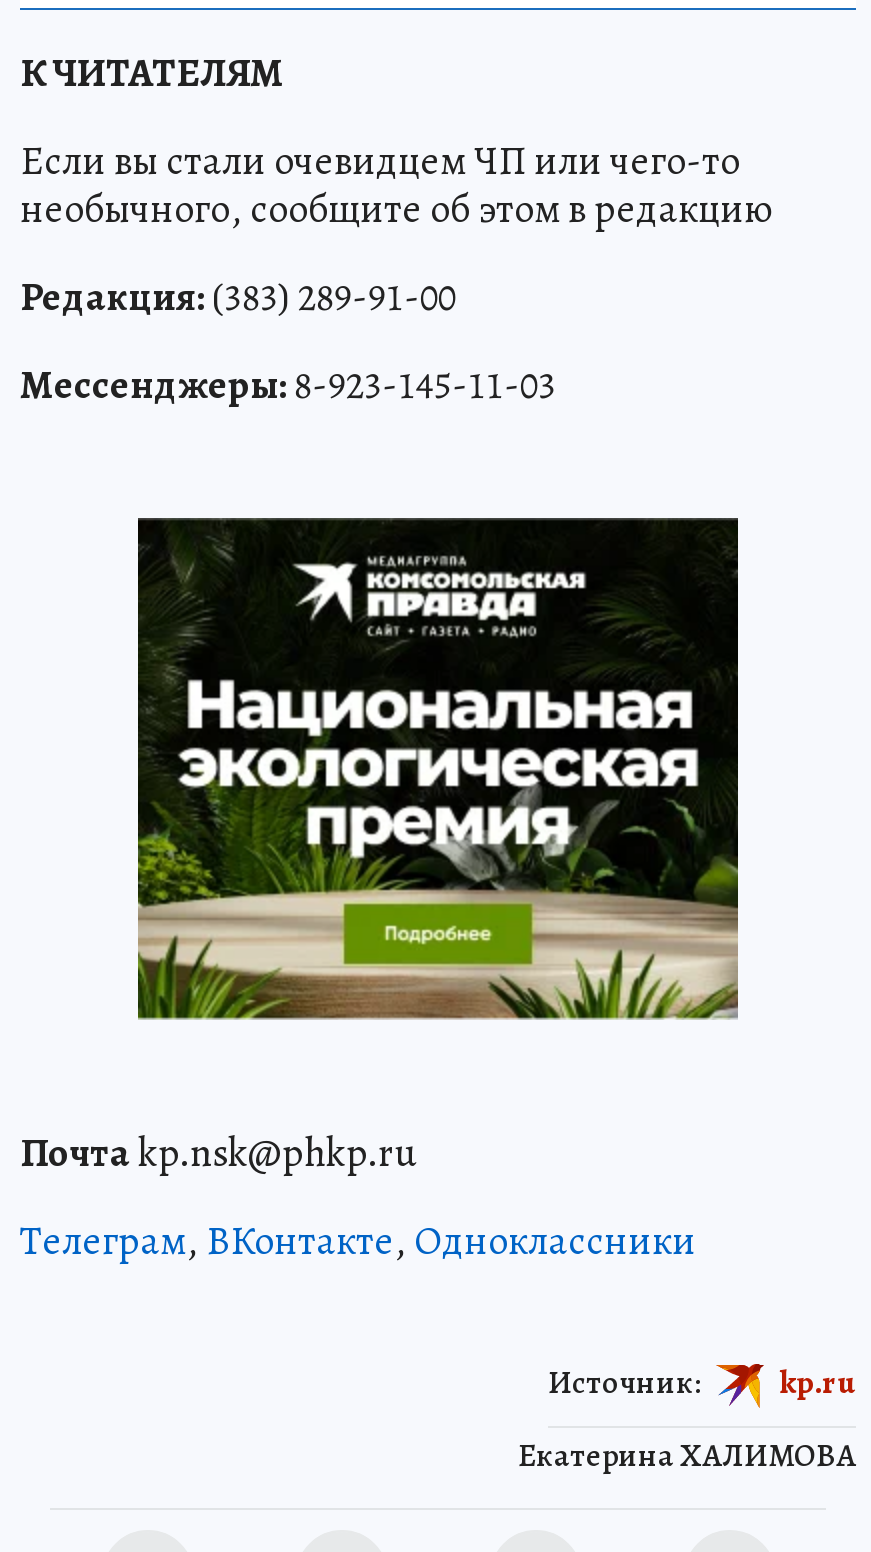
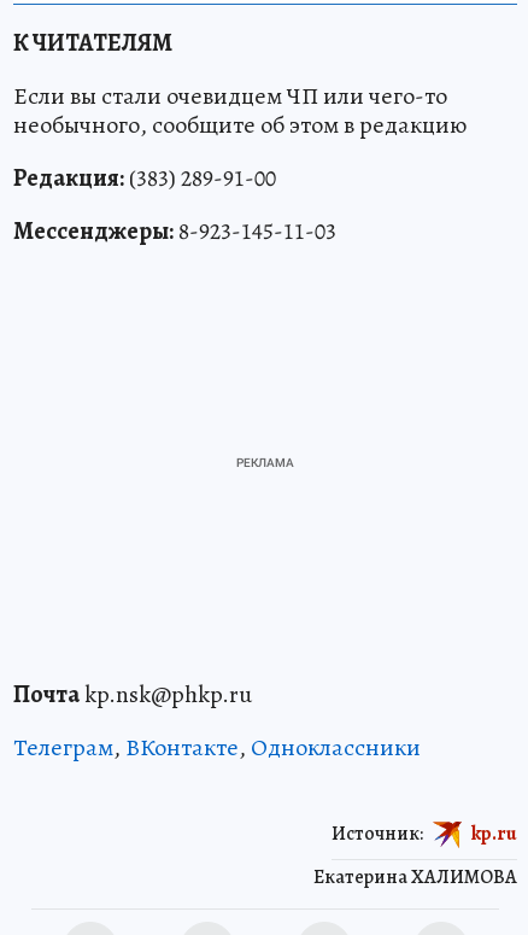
- [image]
